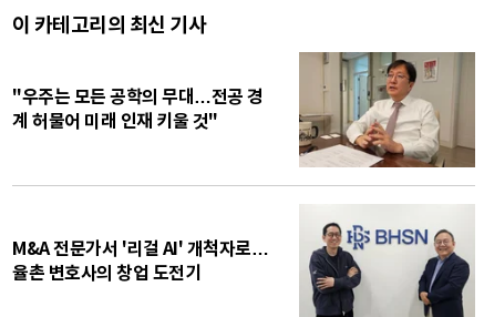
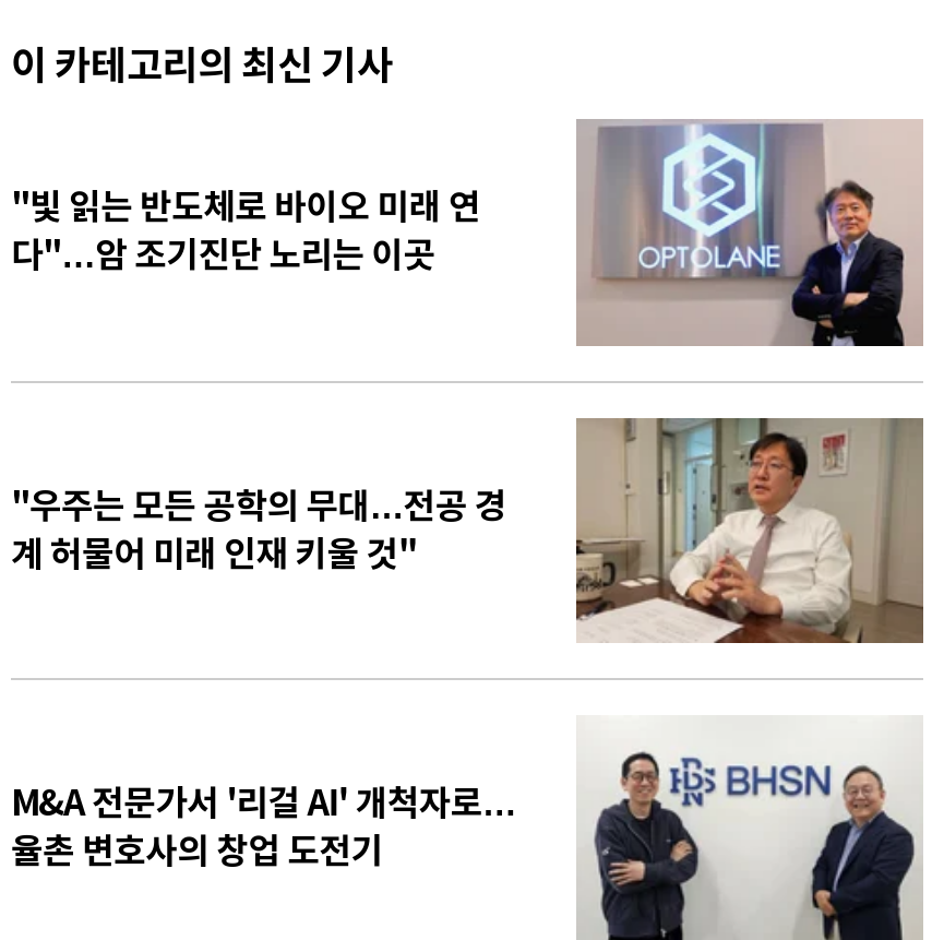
+ "빛 읽는 반도체로 바이오 미래 연
+ 다"…암 조기진단 노리는 이곳

+ [image]
